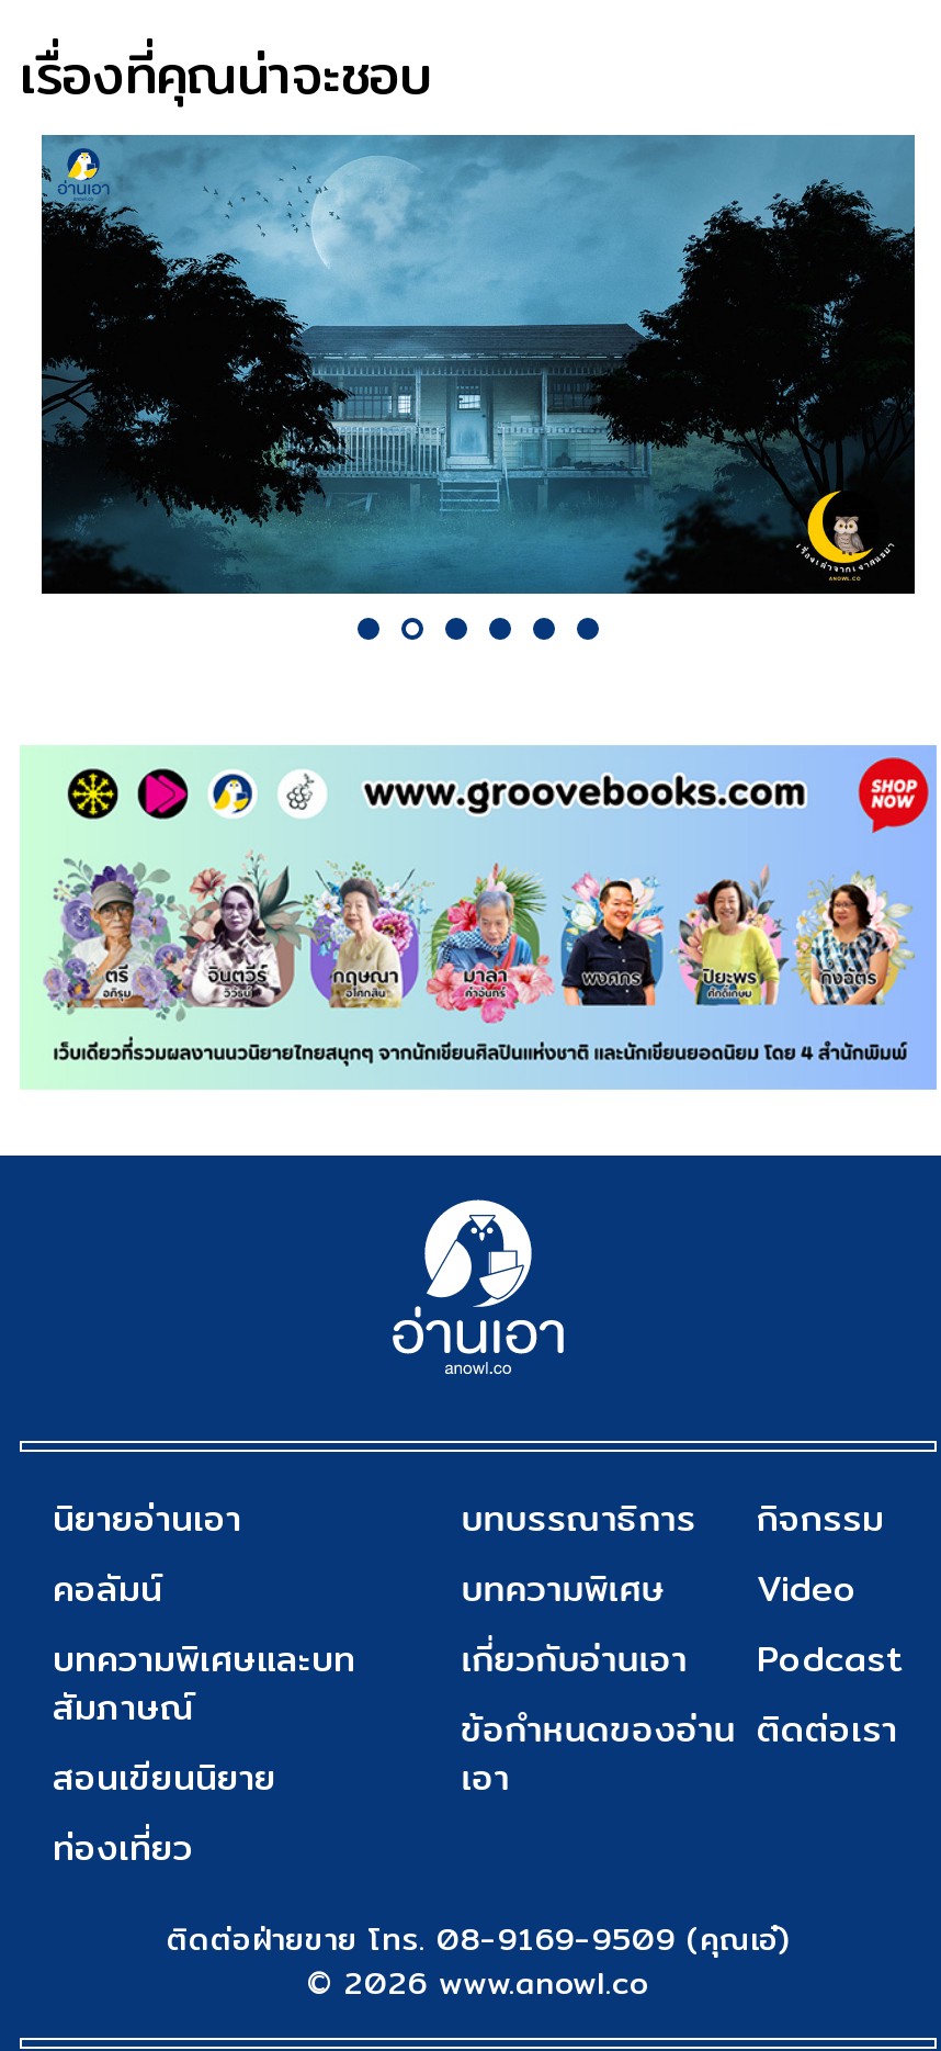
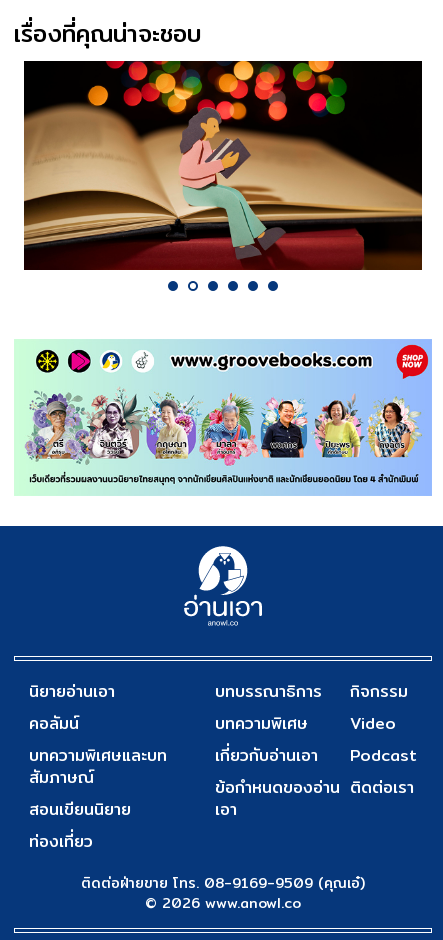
- [image]
+ [image]
